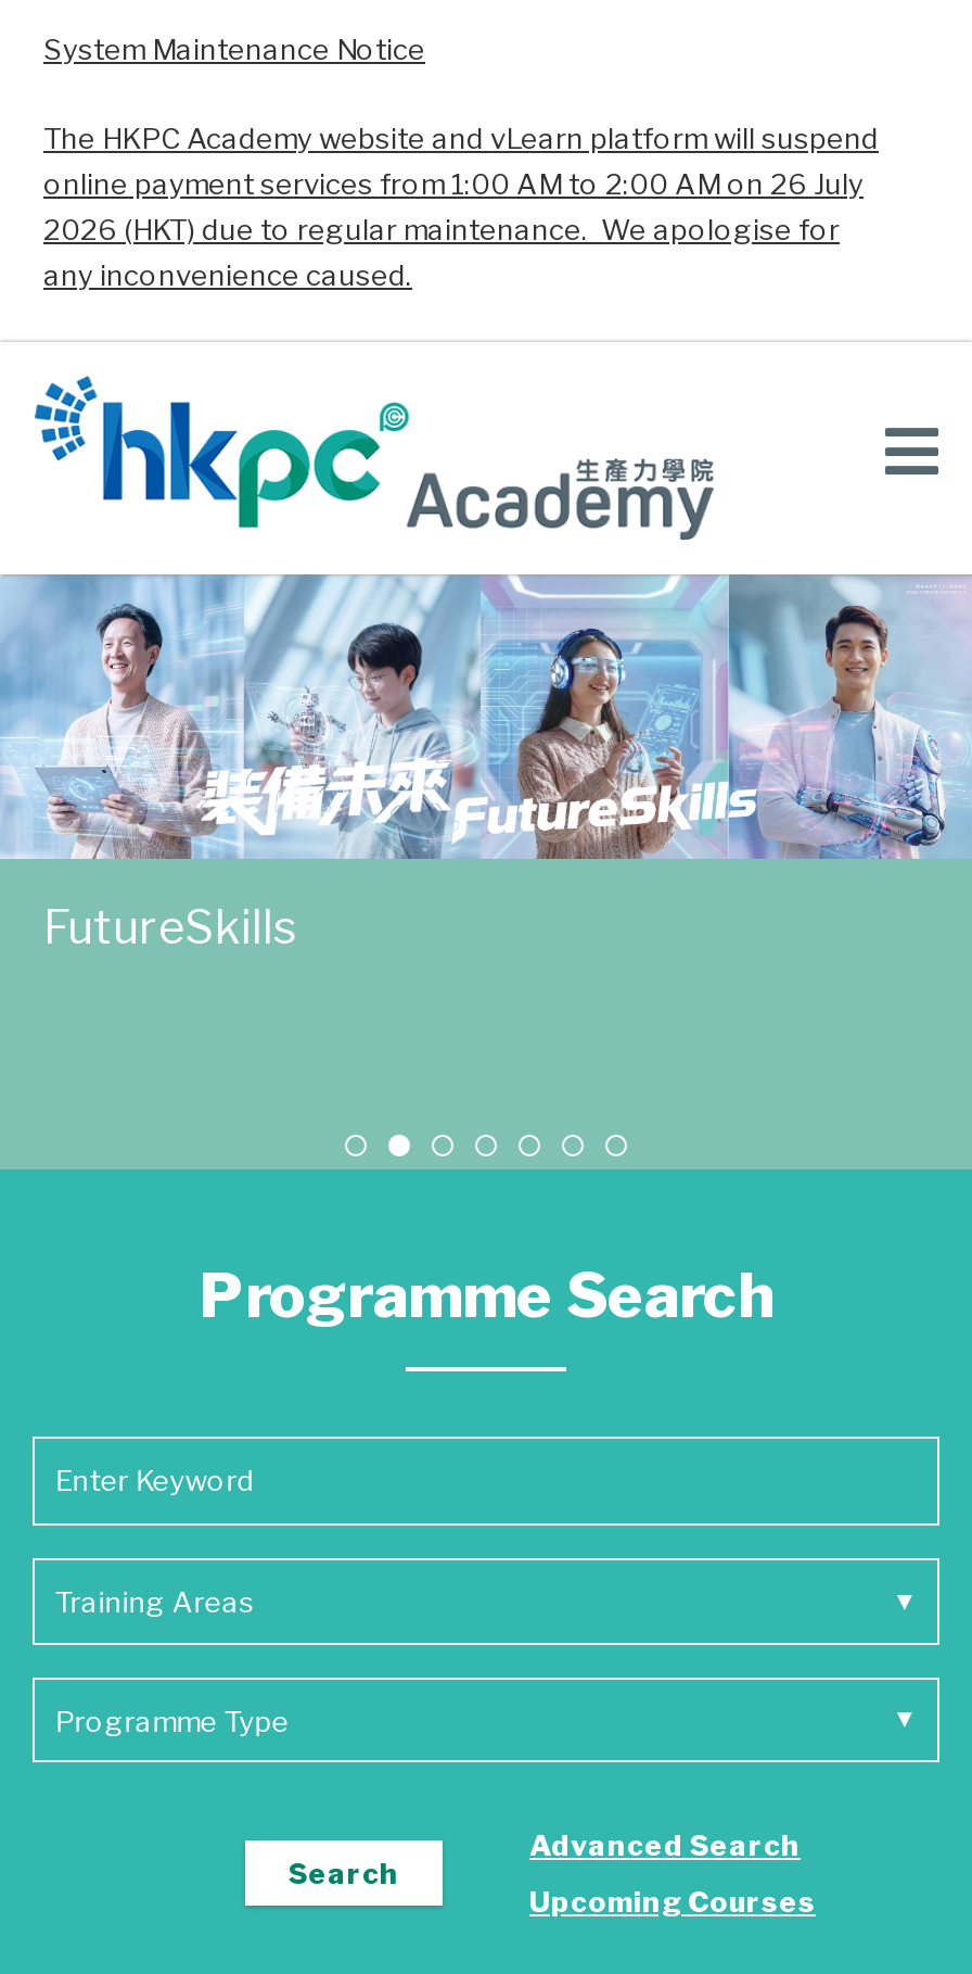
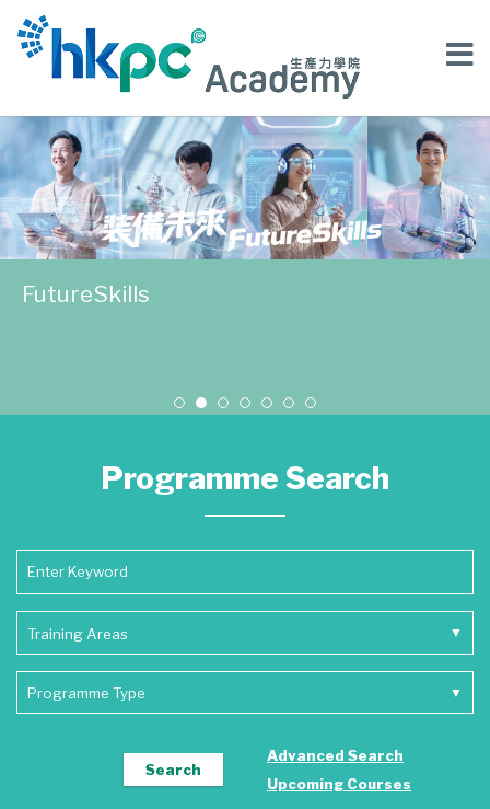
- System Maintenance Notice
- The HKPC Academy website and vLearn platform will suspend
- online payment services from 1:00 AM to 2:00 AM on 26 July
- 2026 (HKT) due to regular maintenance. We apologise for
- any inconvenience caused.
